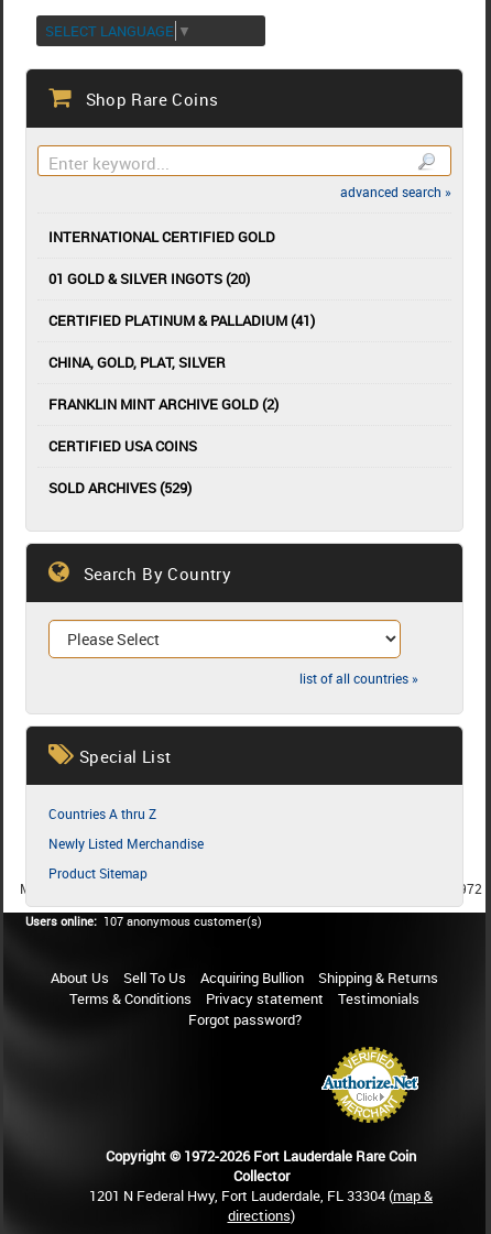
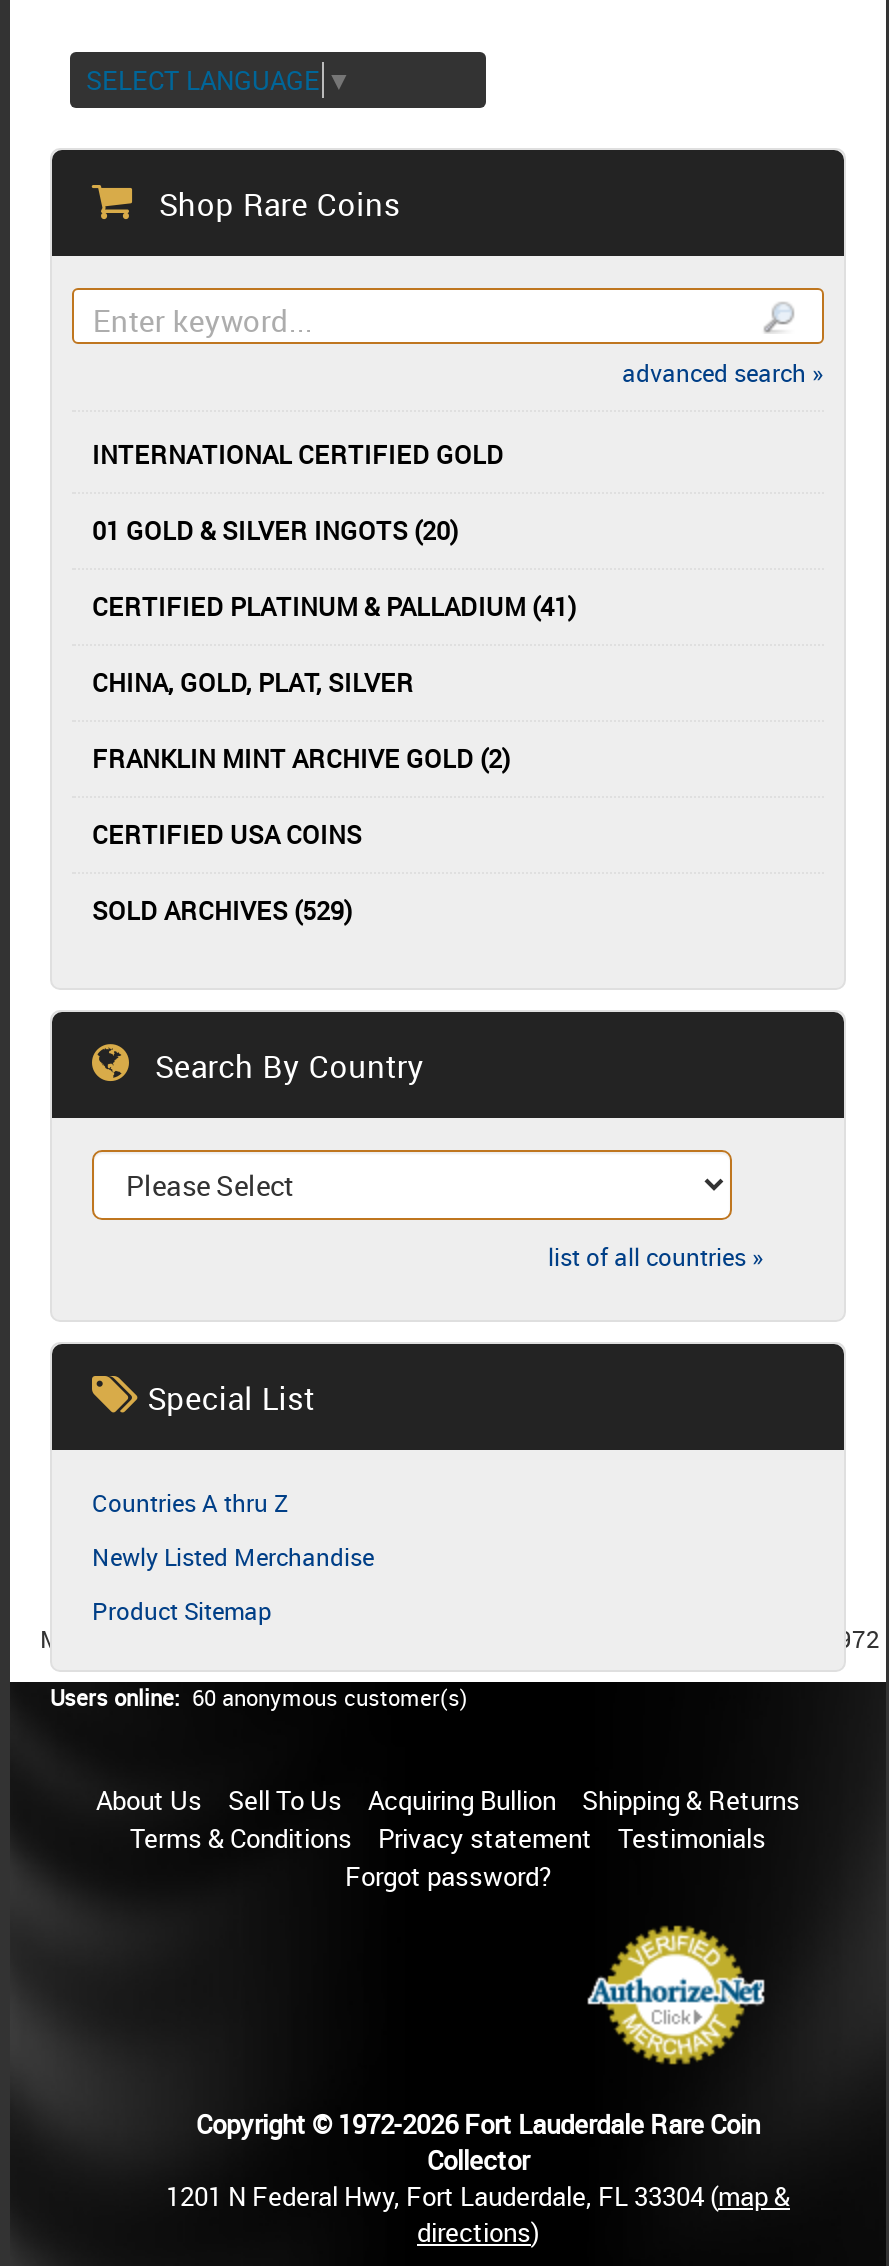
- Users online: 107 anonymous customer(s)
+ Users online: 60 anonymous customer(s)
